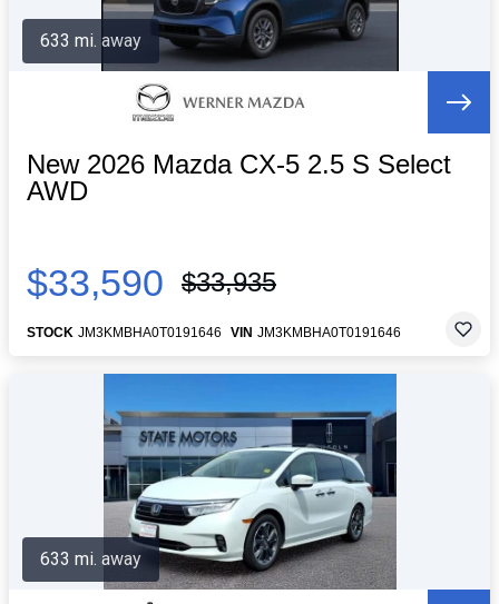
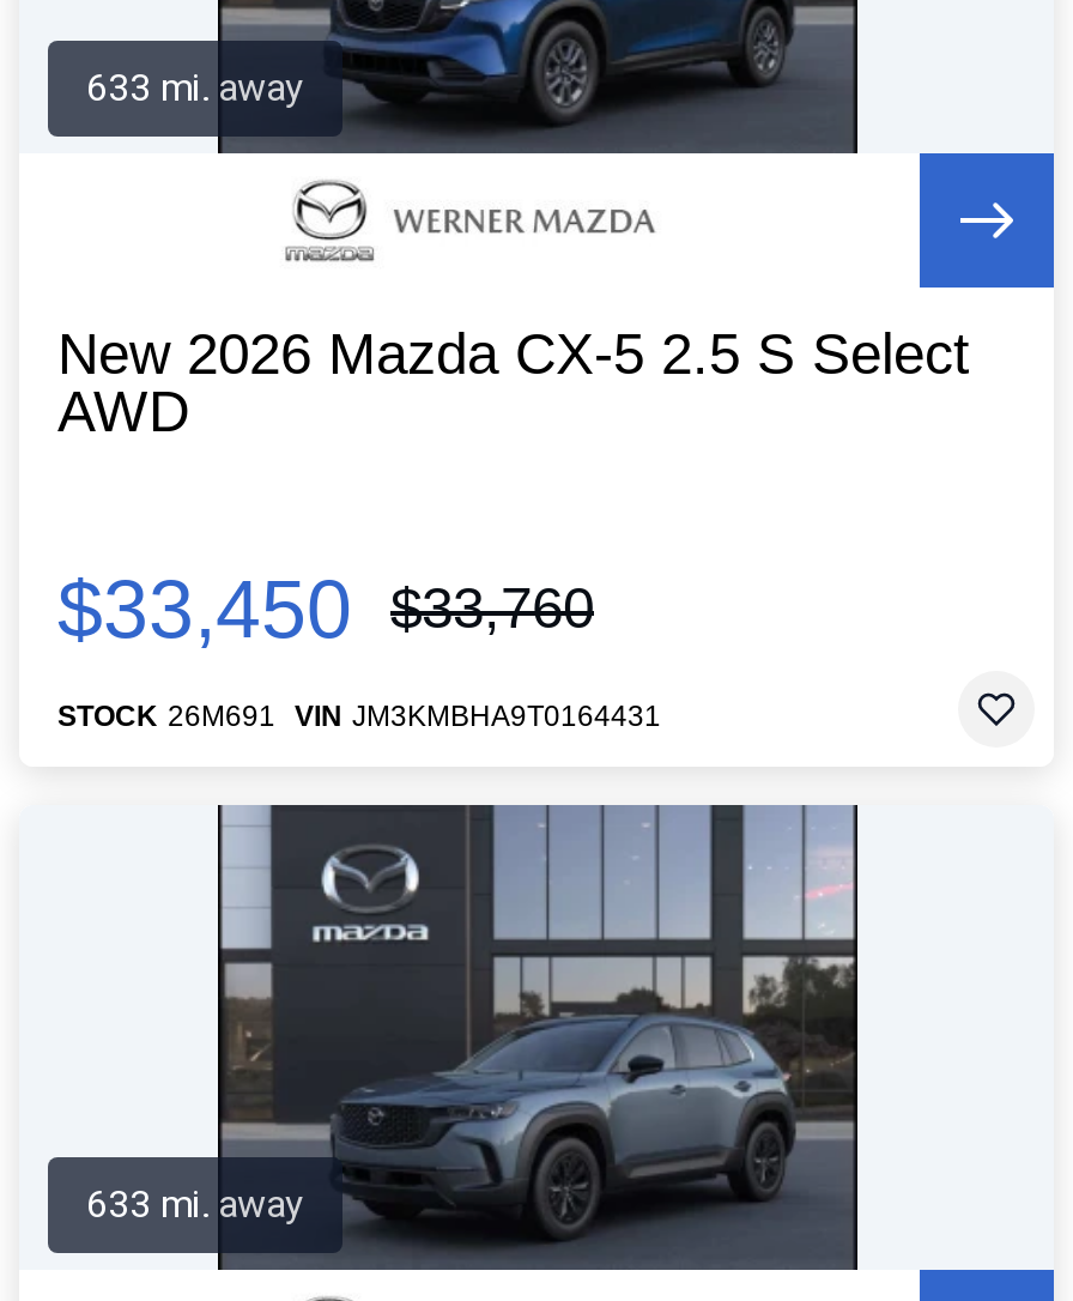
- $33,590 $33,935
+ $33,450 $33,760

- STOCK JM3KMBHA0T0191646 VIN JM3KMBHA0T0191646
+ STOCK 26M691 VIN JM3KMBHA9T0164431

- [image]
+ [image]
